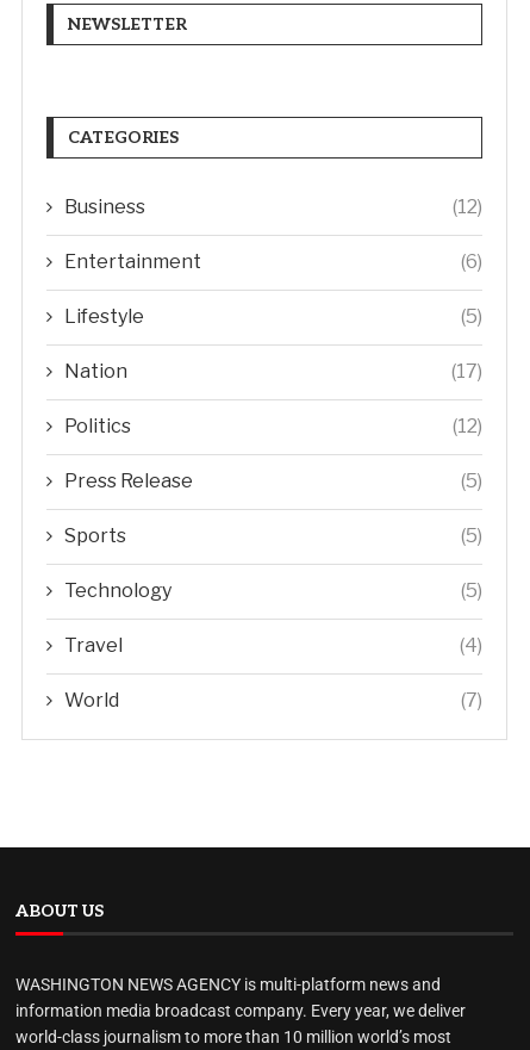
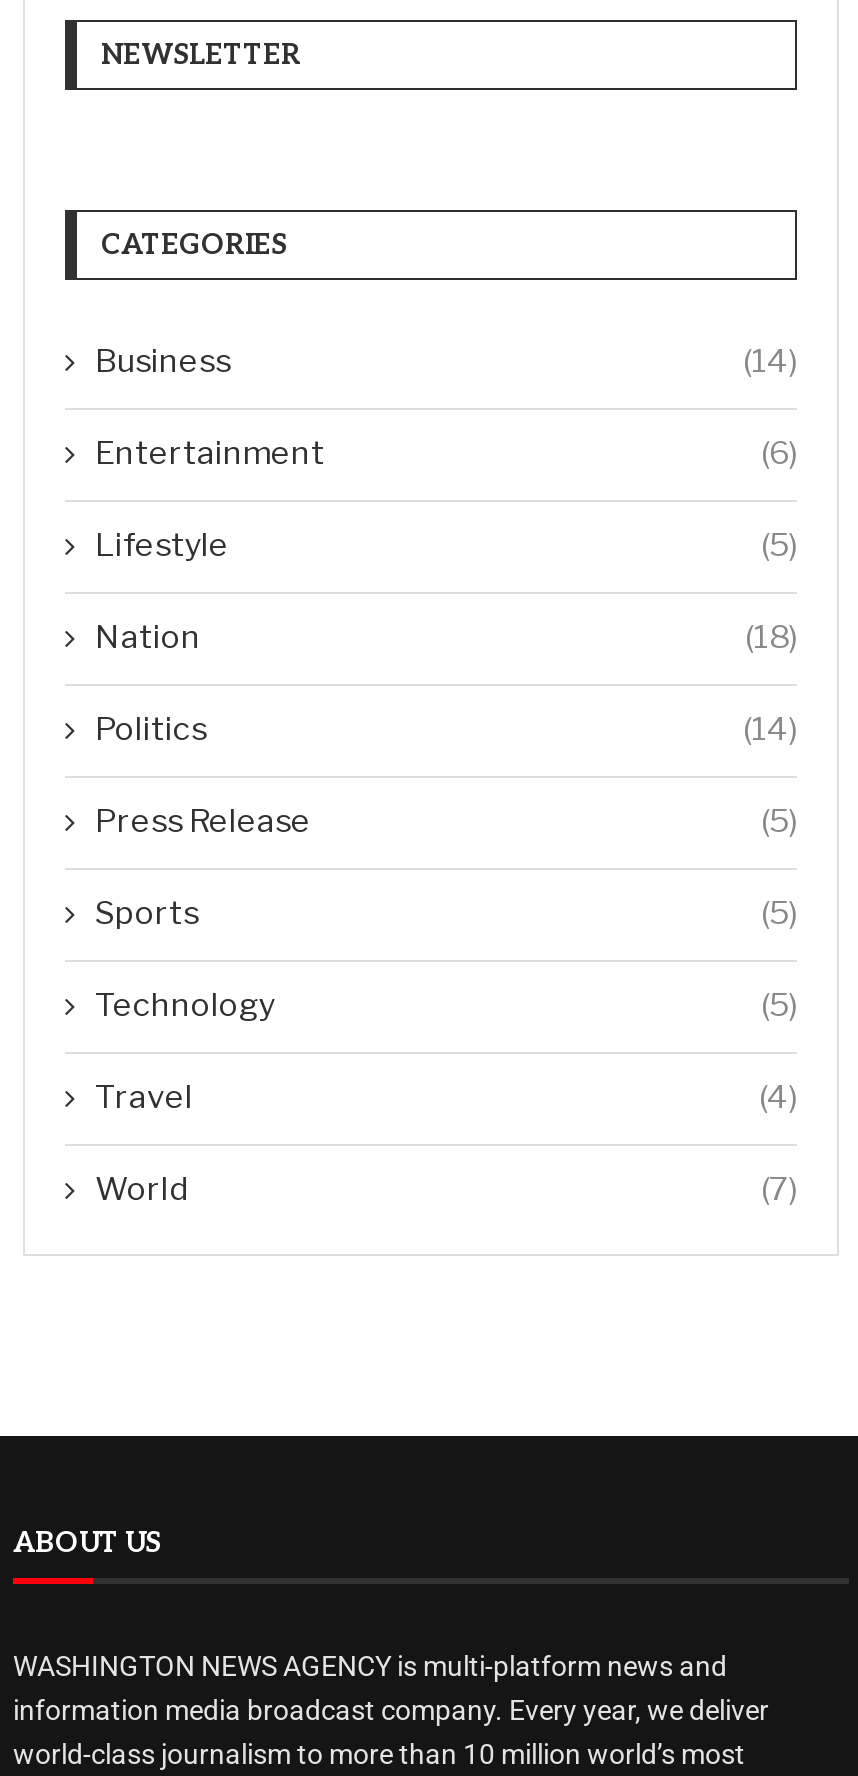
- (12)
+ (14)

- (17)
+ (18)

- (12)
+ (14)
